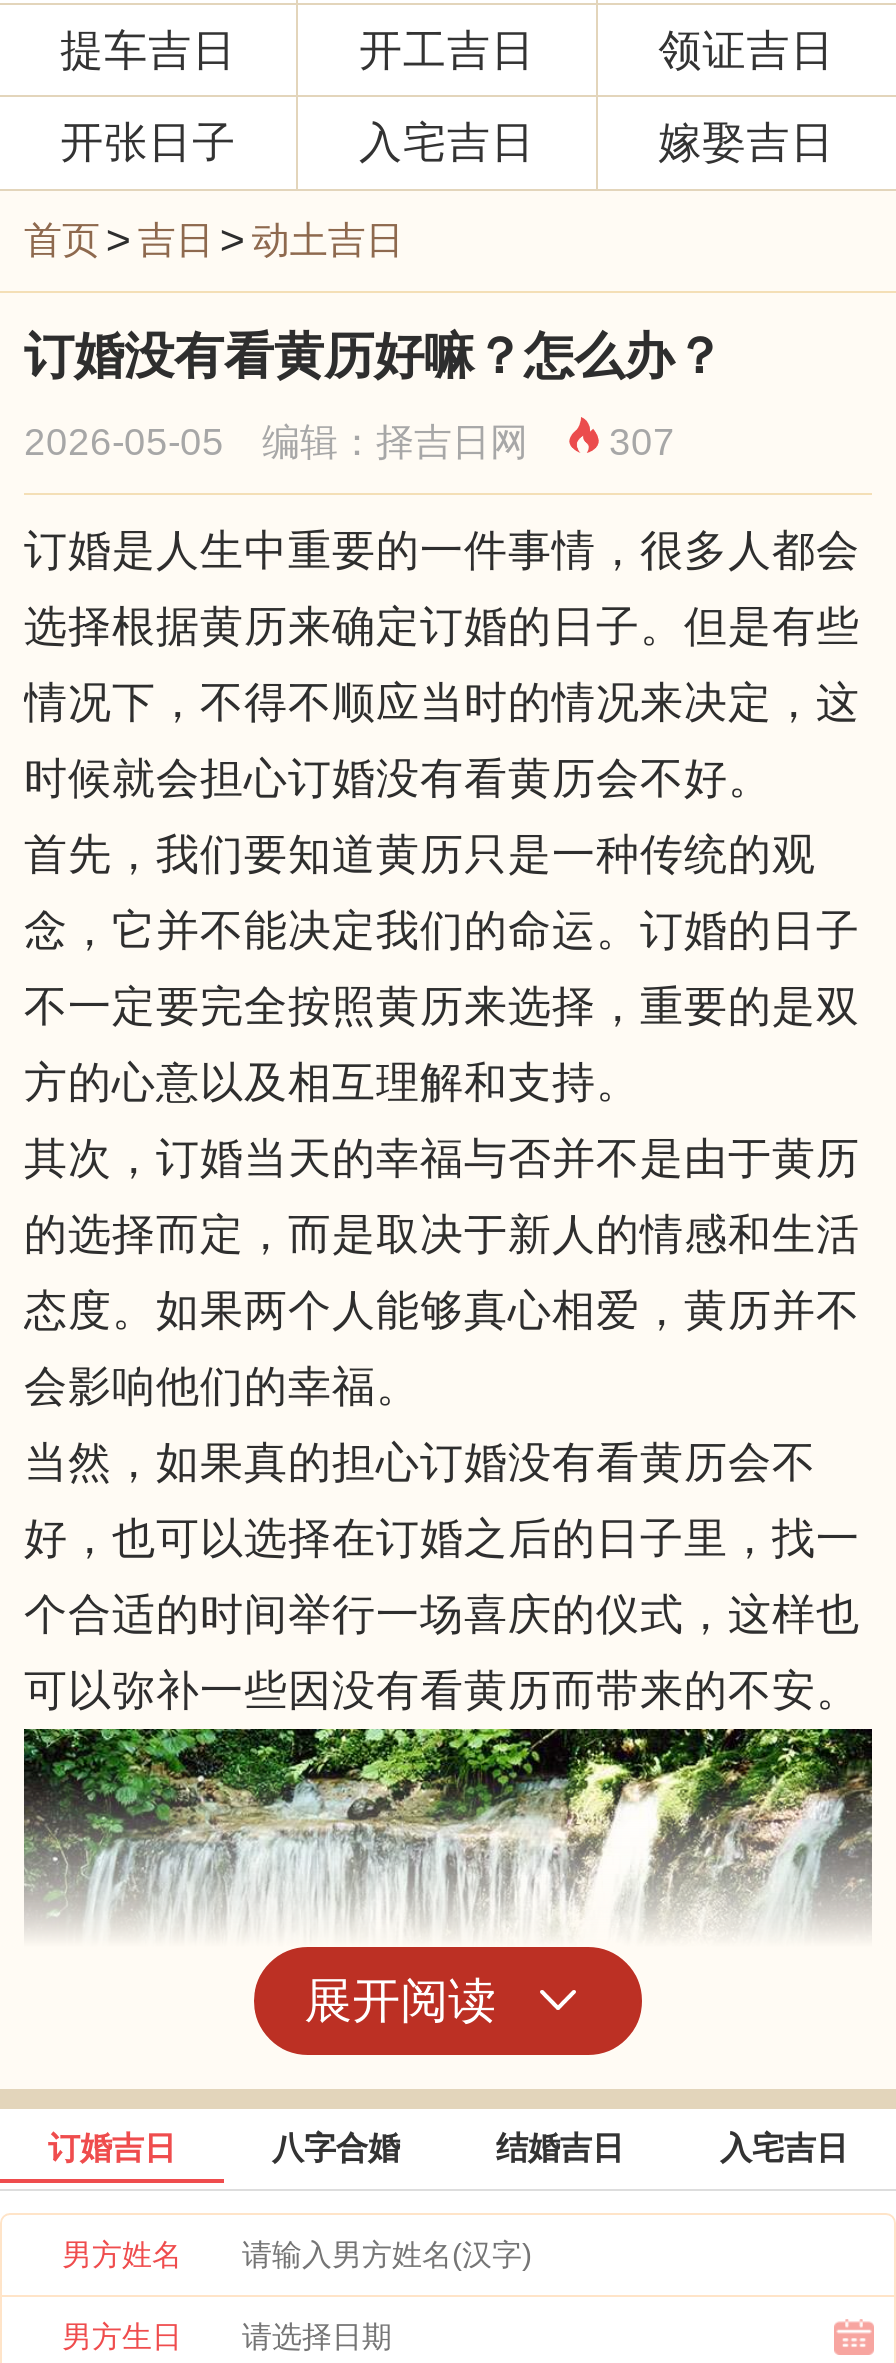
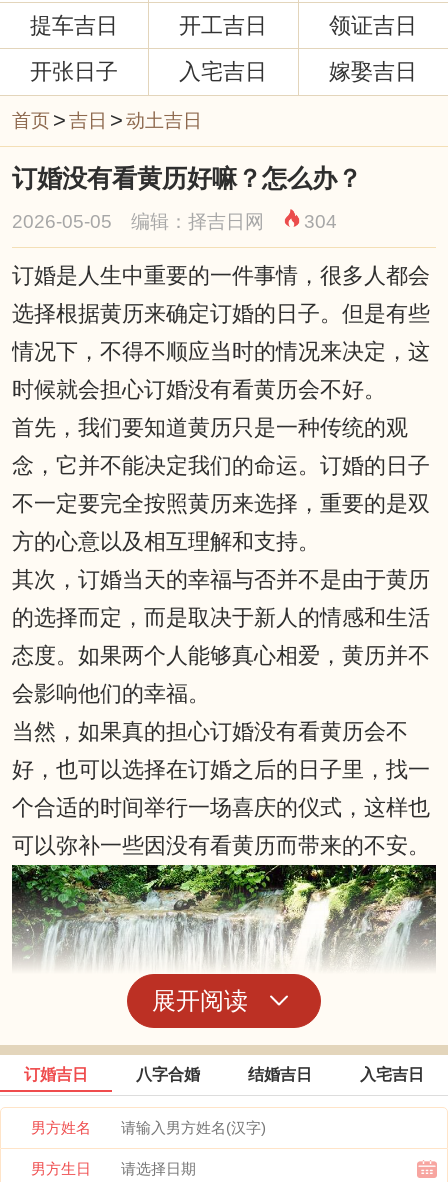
- 2026-05-05 编辑：择吉日网 307
+ 2026-05-05 编辑：择吉日网 304
